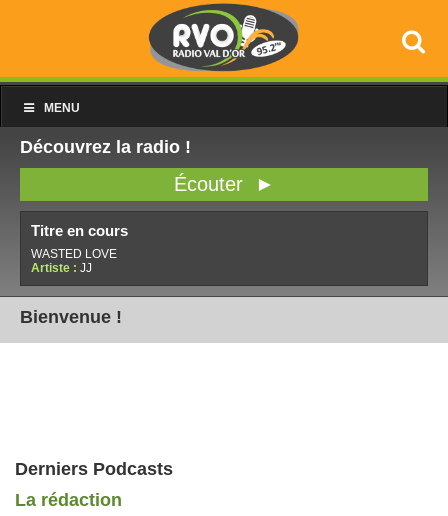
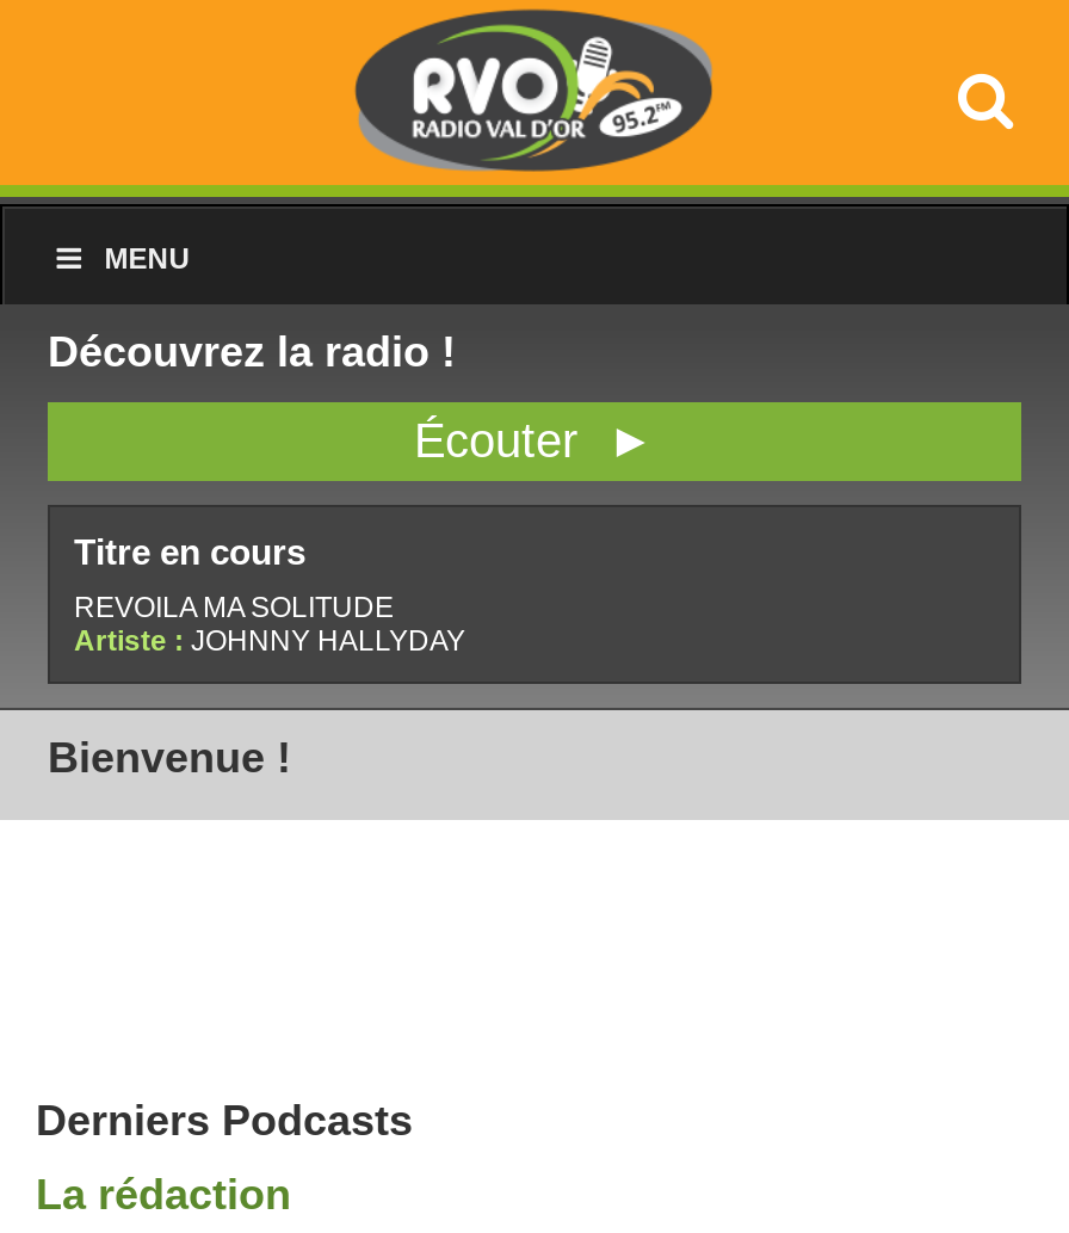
- WASTED LOVE
- Artiste : JJ
+ REVOILA MA SOLITUDE
+ Artiste : JOHNNY HALLYDAY
